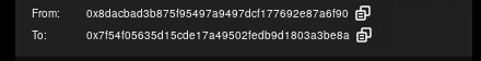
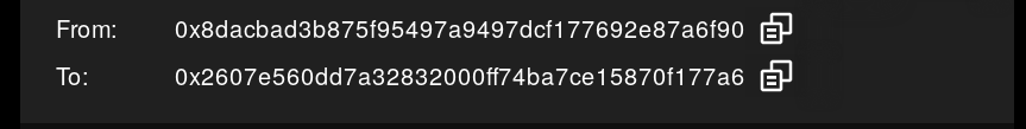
- 0x7f54f05635d15cde17a49502fedb9d1803a3be8a
+ 0x2607e560dd7a32832000ff74ba7ce15870f177a6
